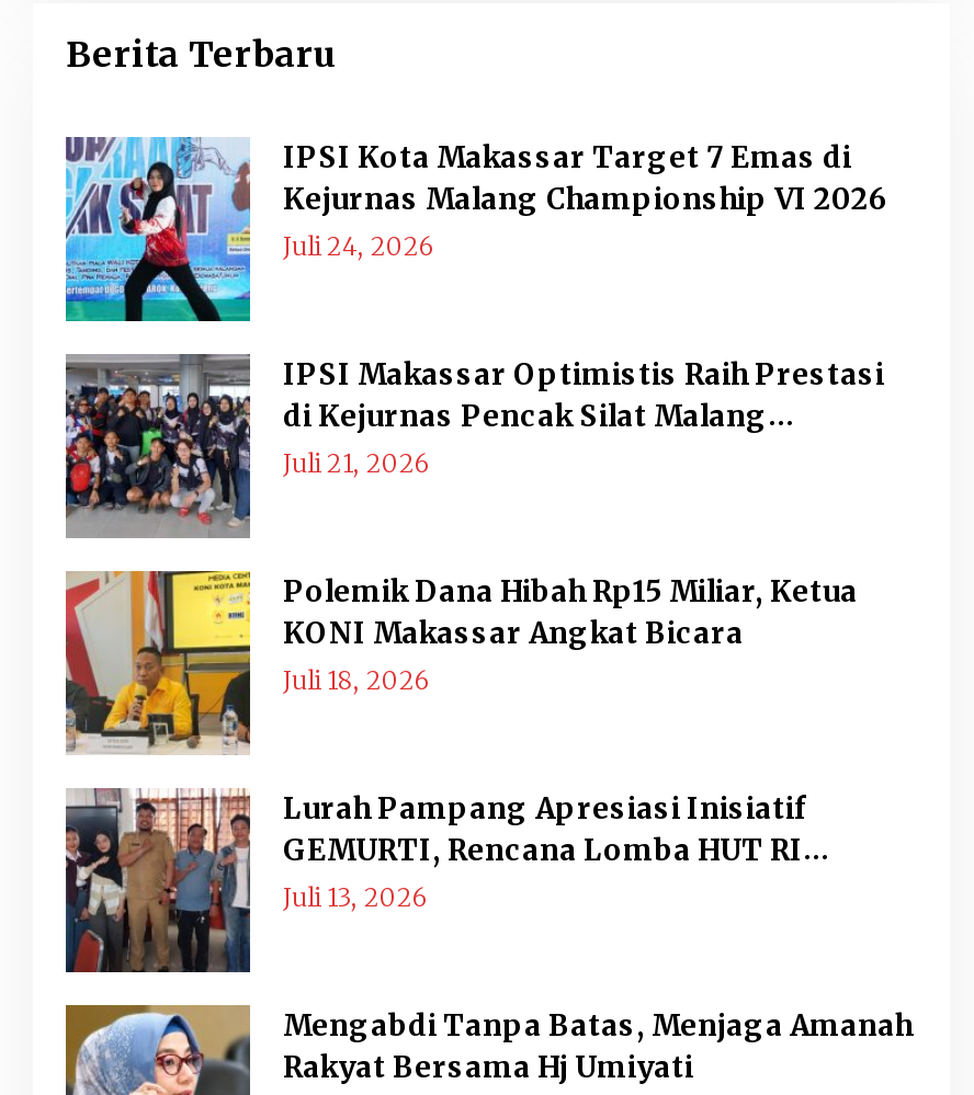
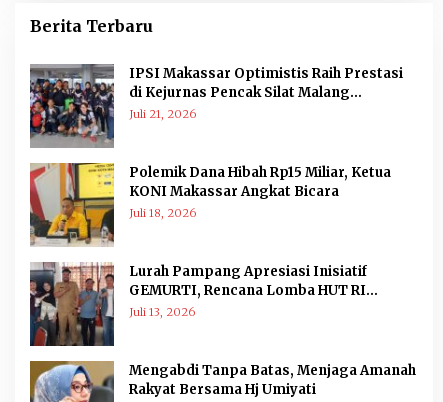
- [image]
- IPSI Kota Makassar Target 7 Emas di
- Kejurnas Malang Championship VI 2026
- Juli 24, 2026
